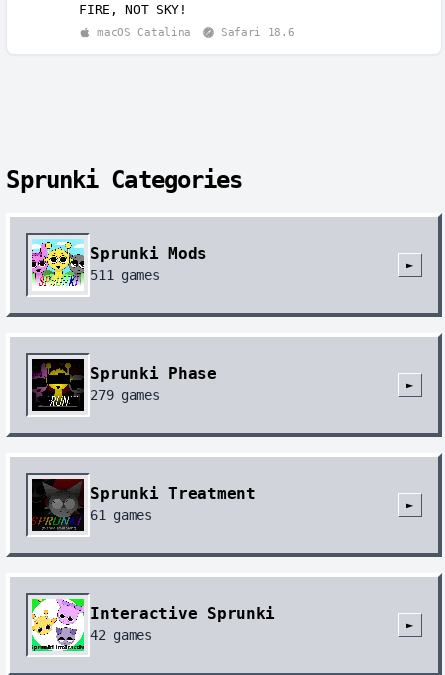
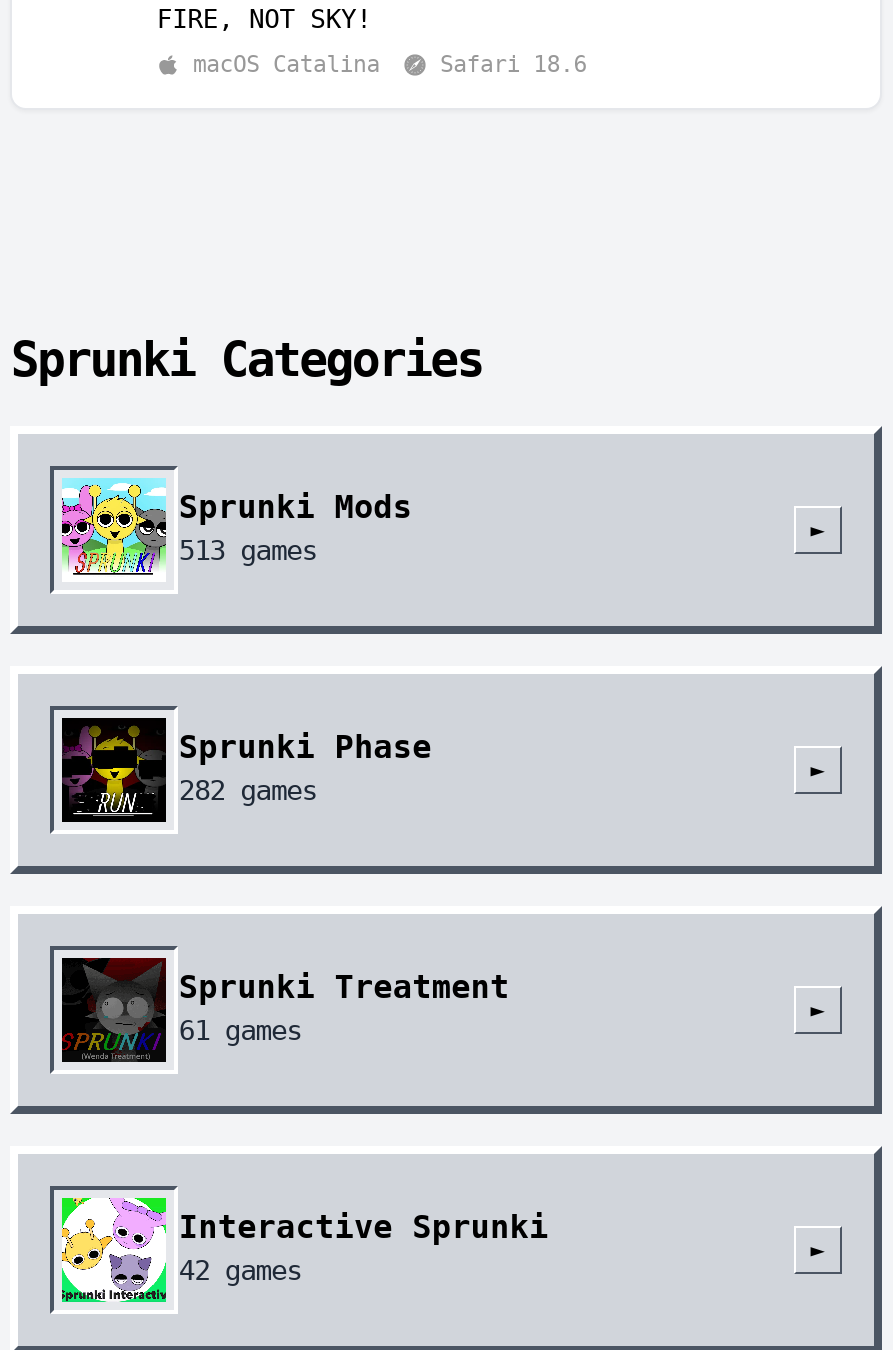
- 511 games
+ 513 games

- 279 games
+ 282 games
